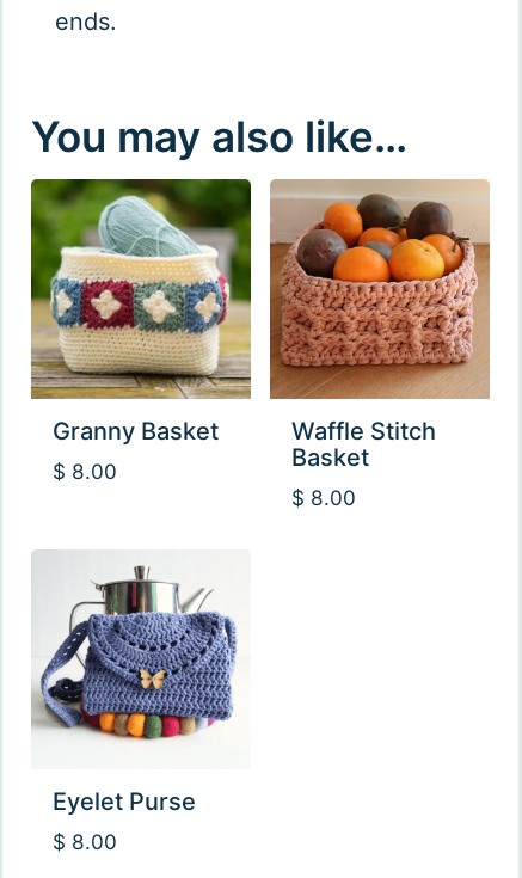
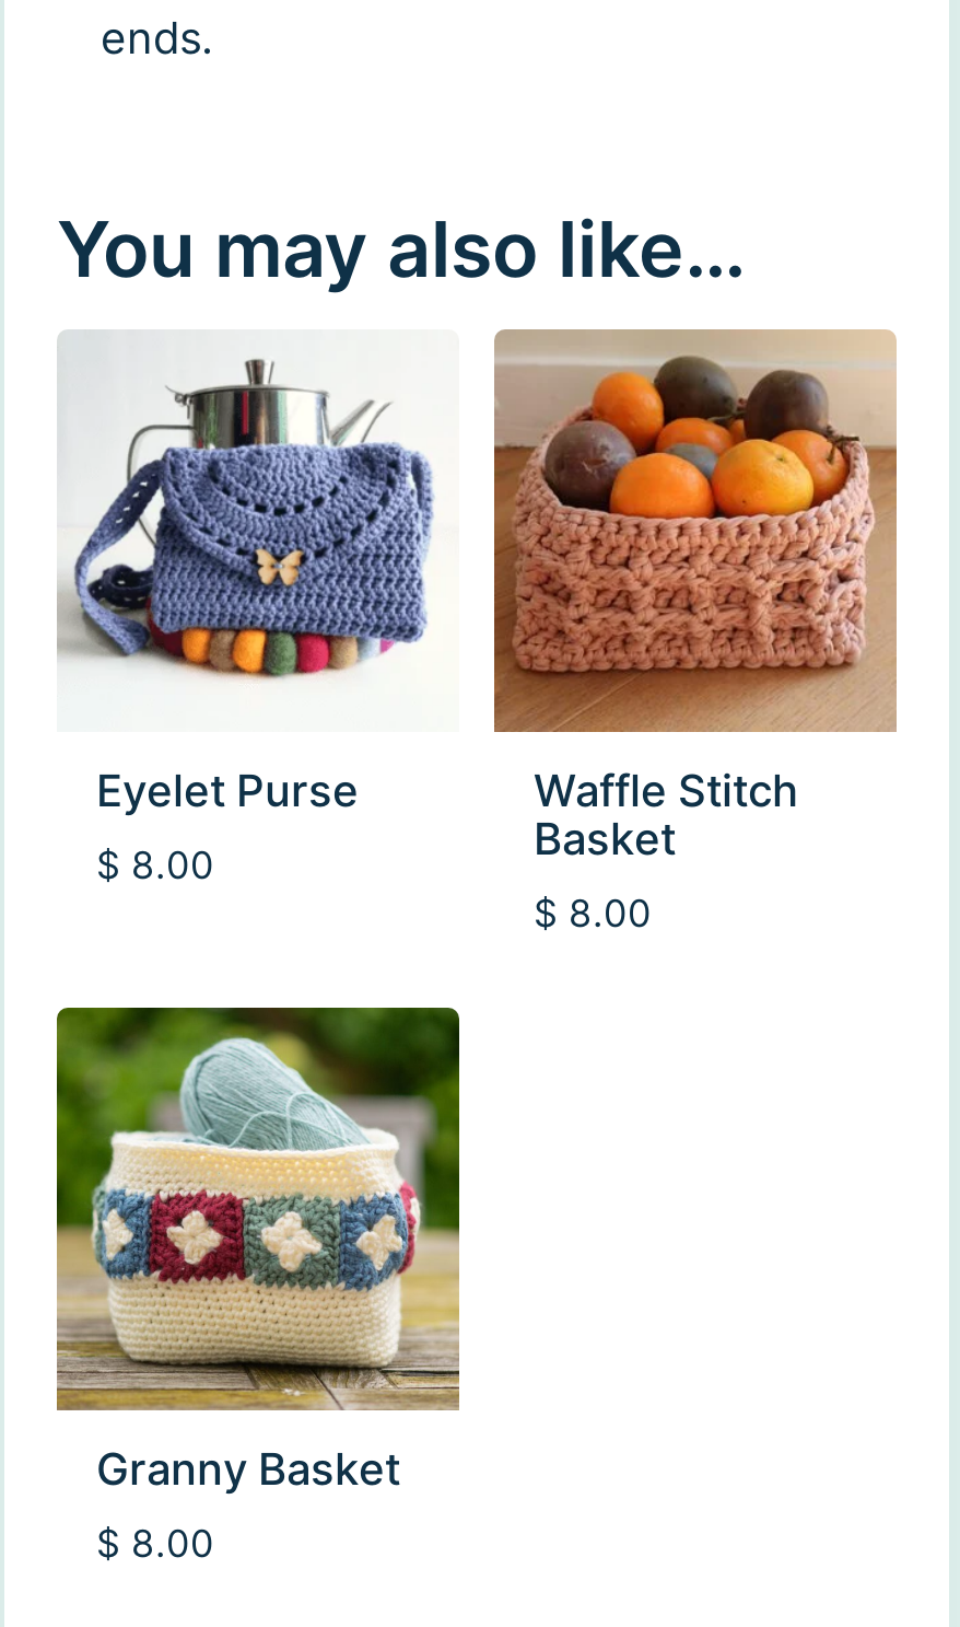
moved down: [image] | Granny Basket

moved up: [image] | Eyelet Purse
